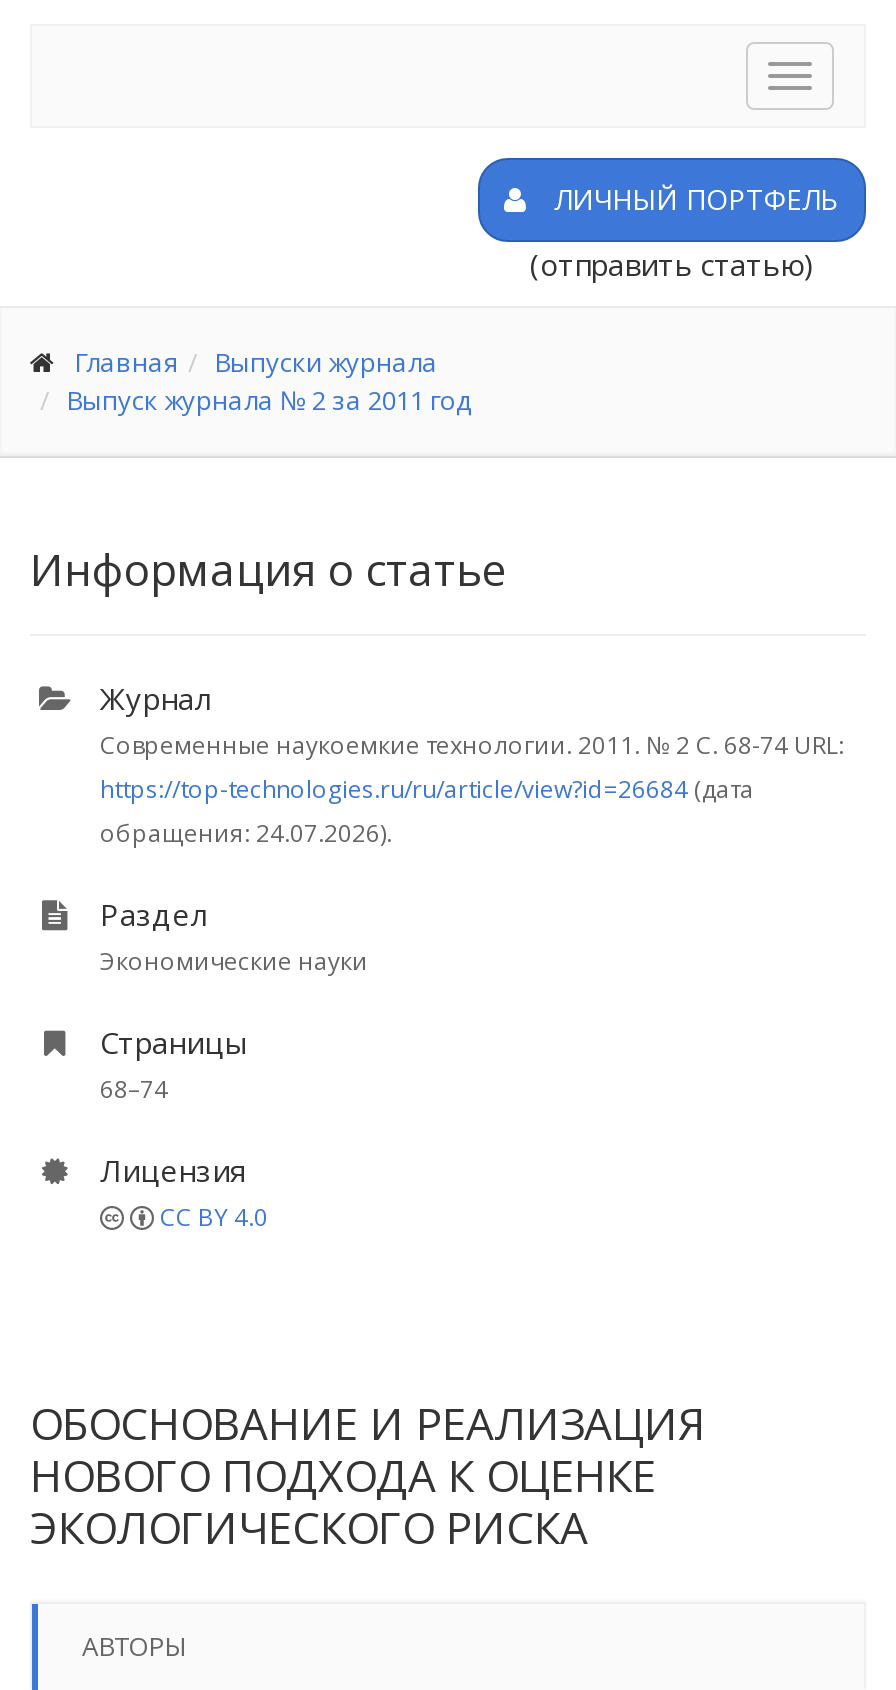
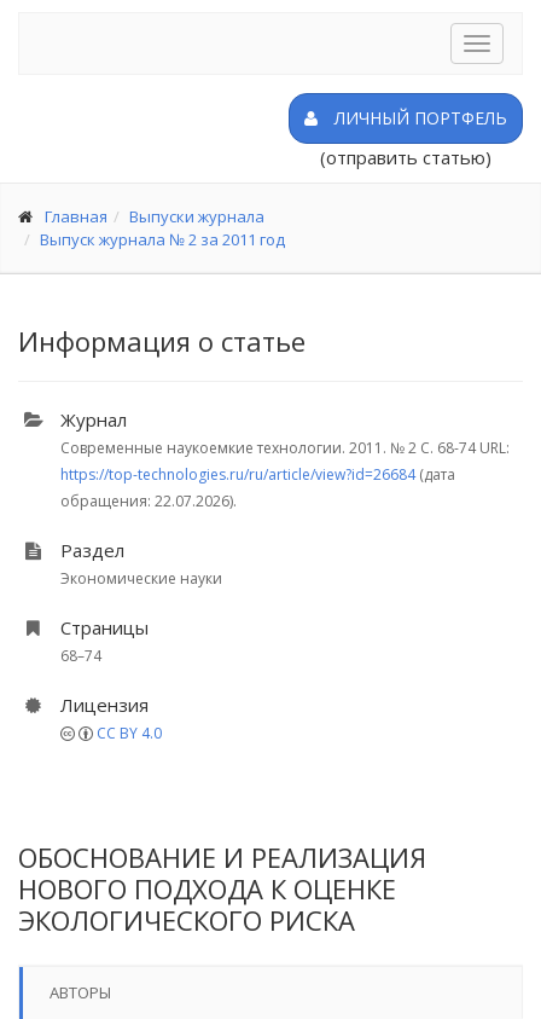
- обращения: 24.07.2026).
+ обращения: 22.07.2026).
